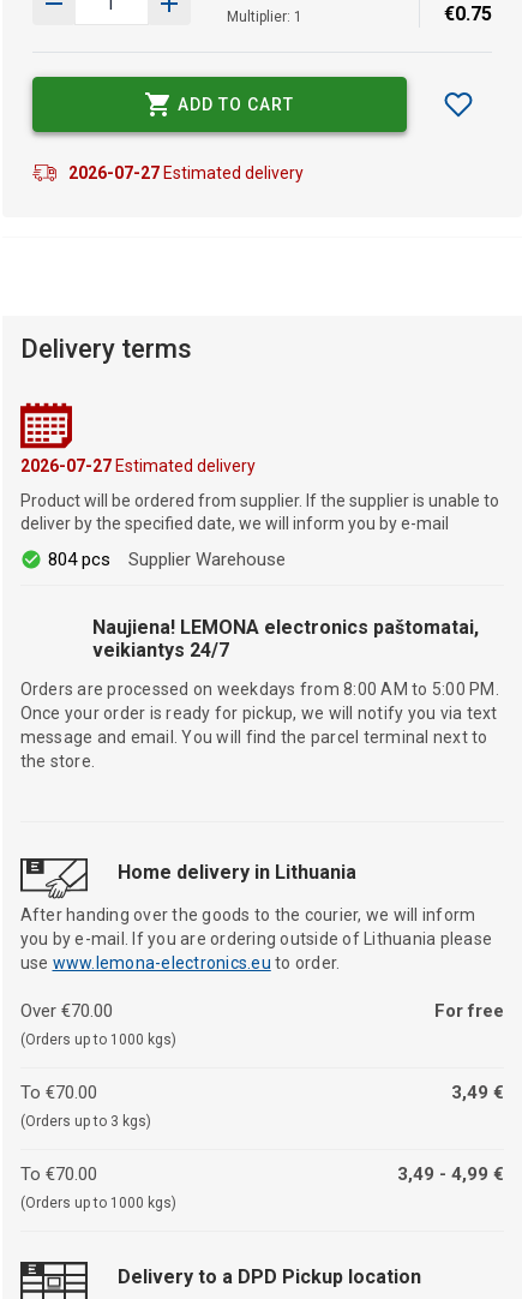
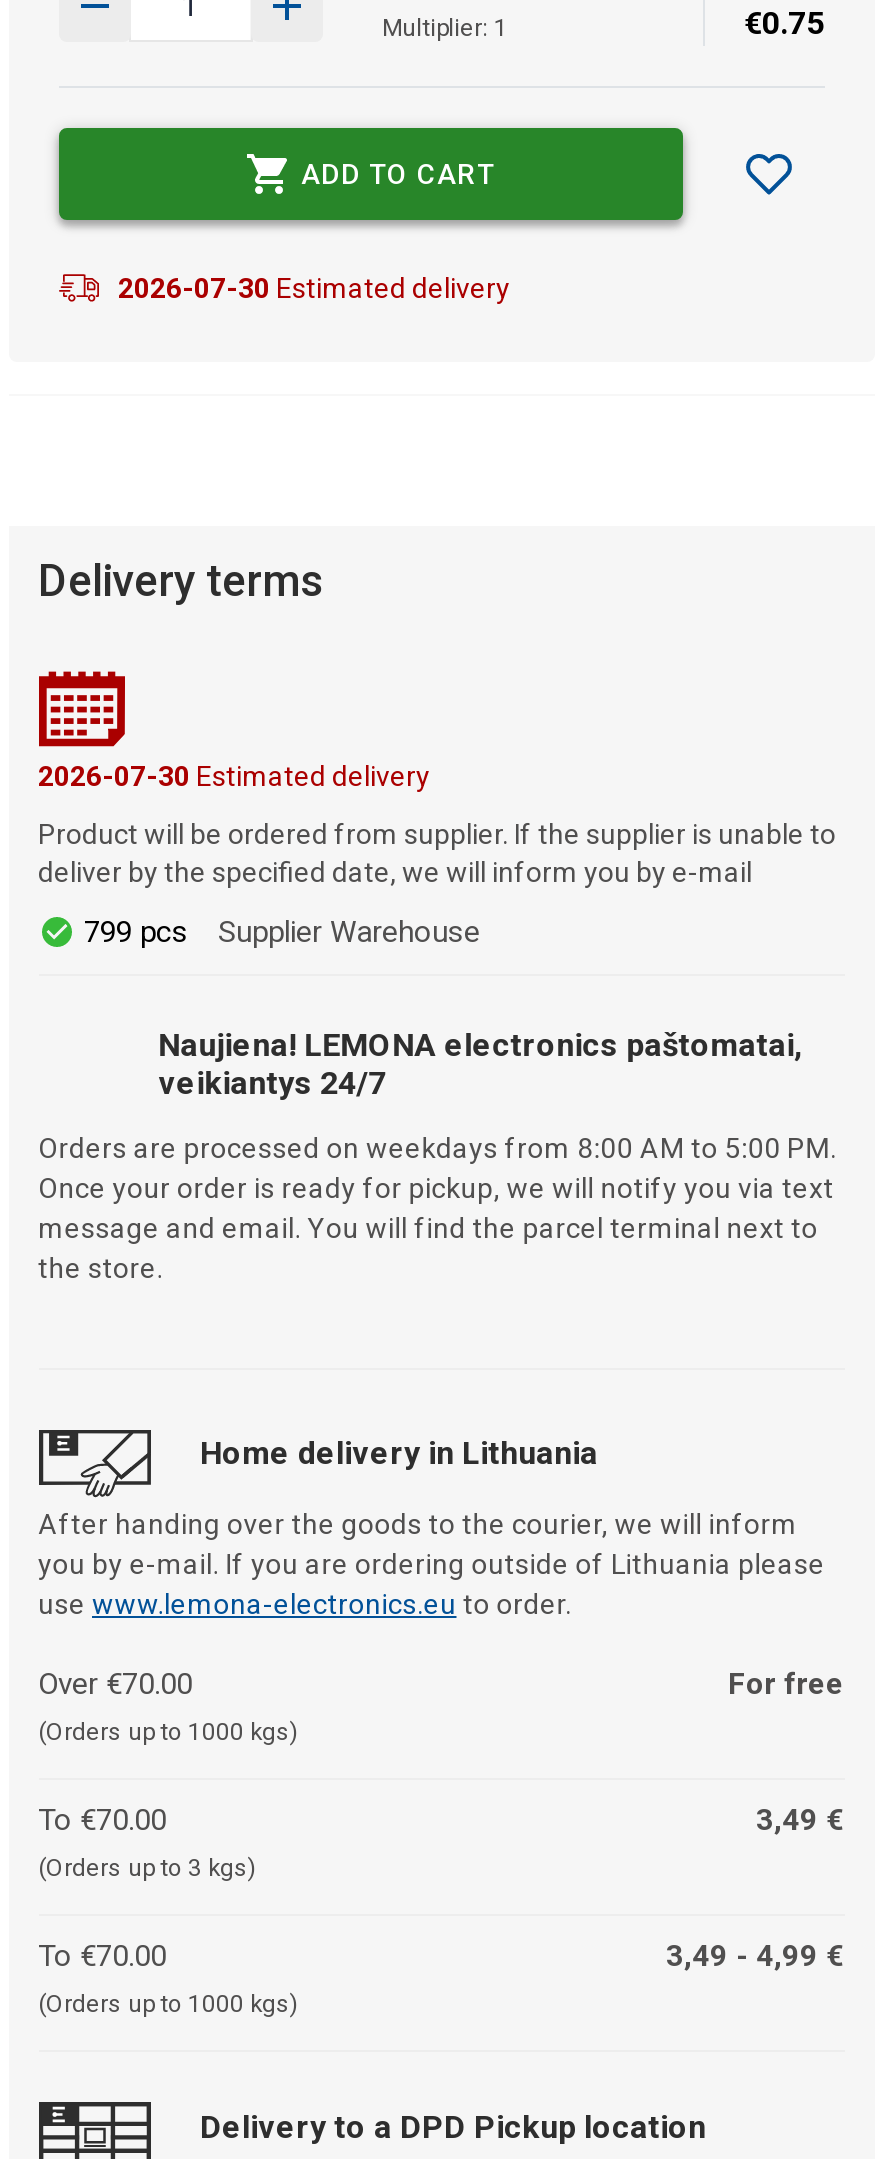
- 2026-07-27 Estimated delivery
+ 2026-07-30 Estimated delivery

- 2026-07-27 Estimated delivery
+ 2026-07-30 Estimated delivery

- 804 pcs Supplier Warehouse
+ 799 pcs Supplier Warehouse
